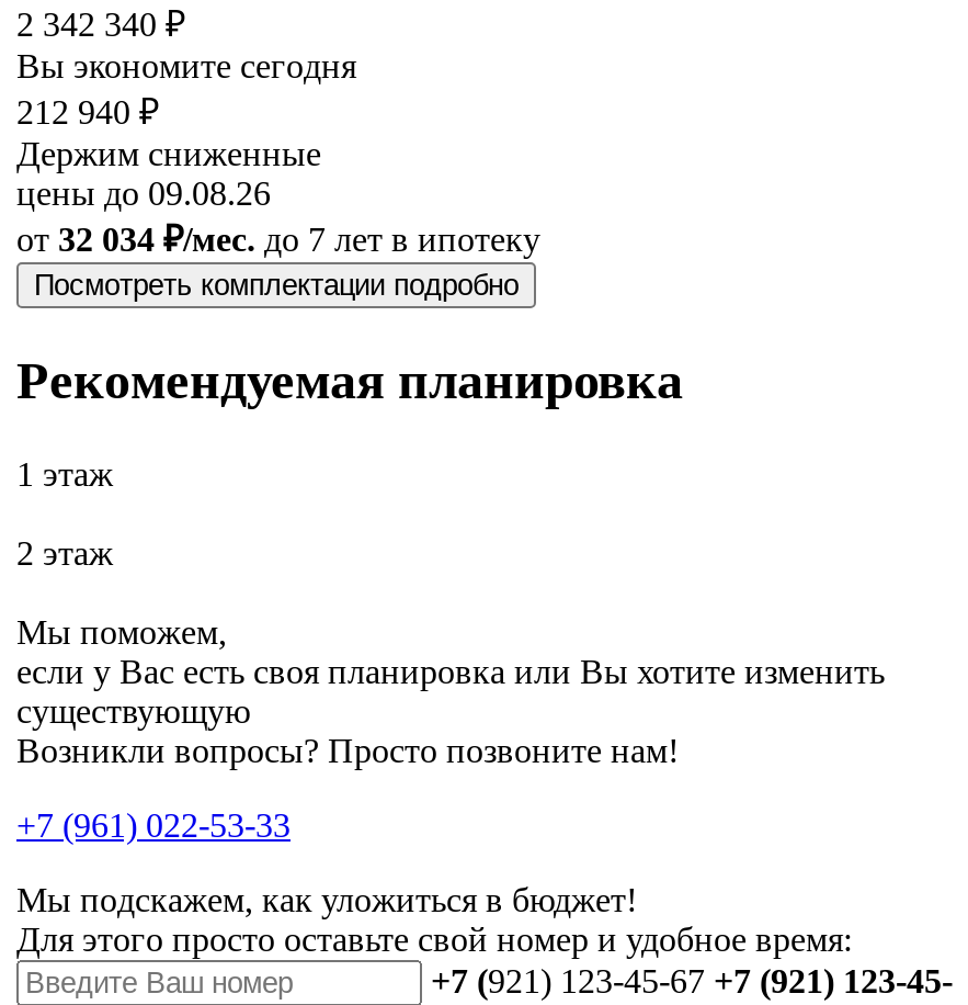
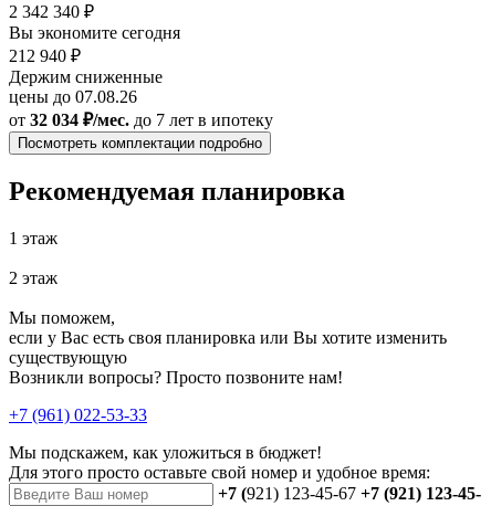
- цены до 09.08.26
+ цены до 07.08.26
